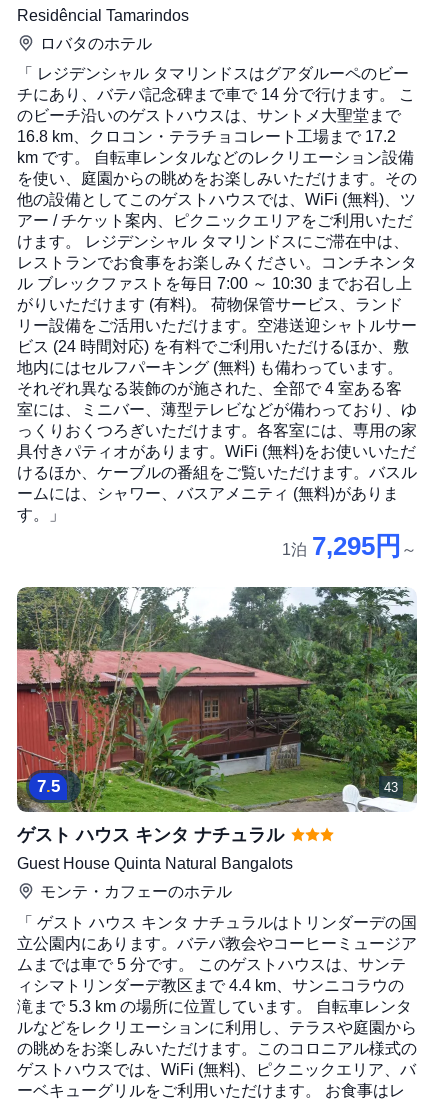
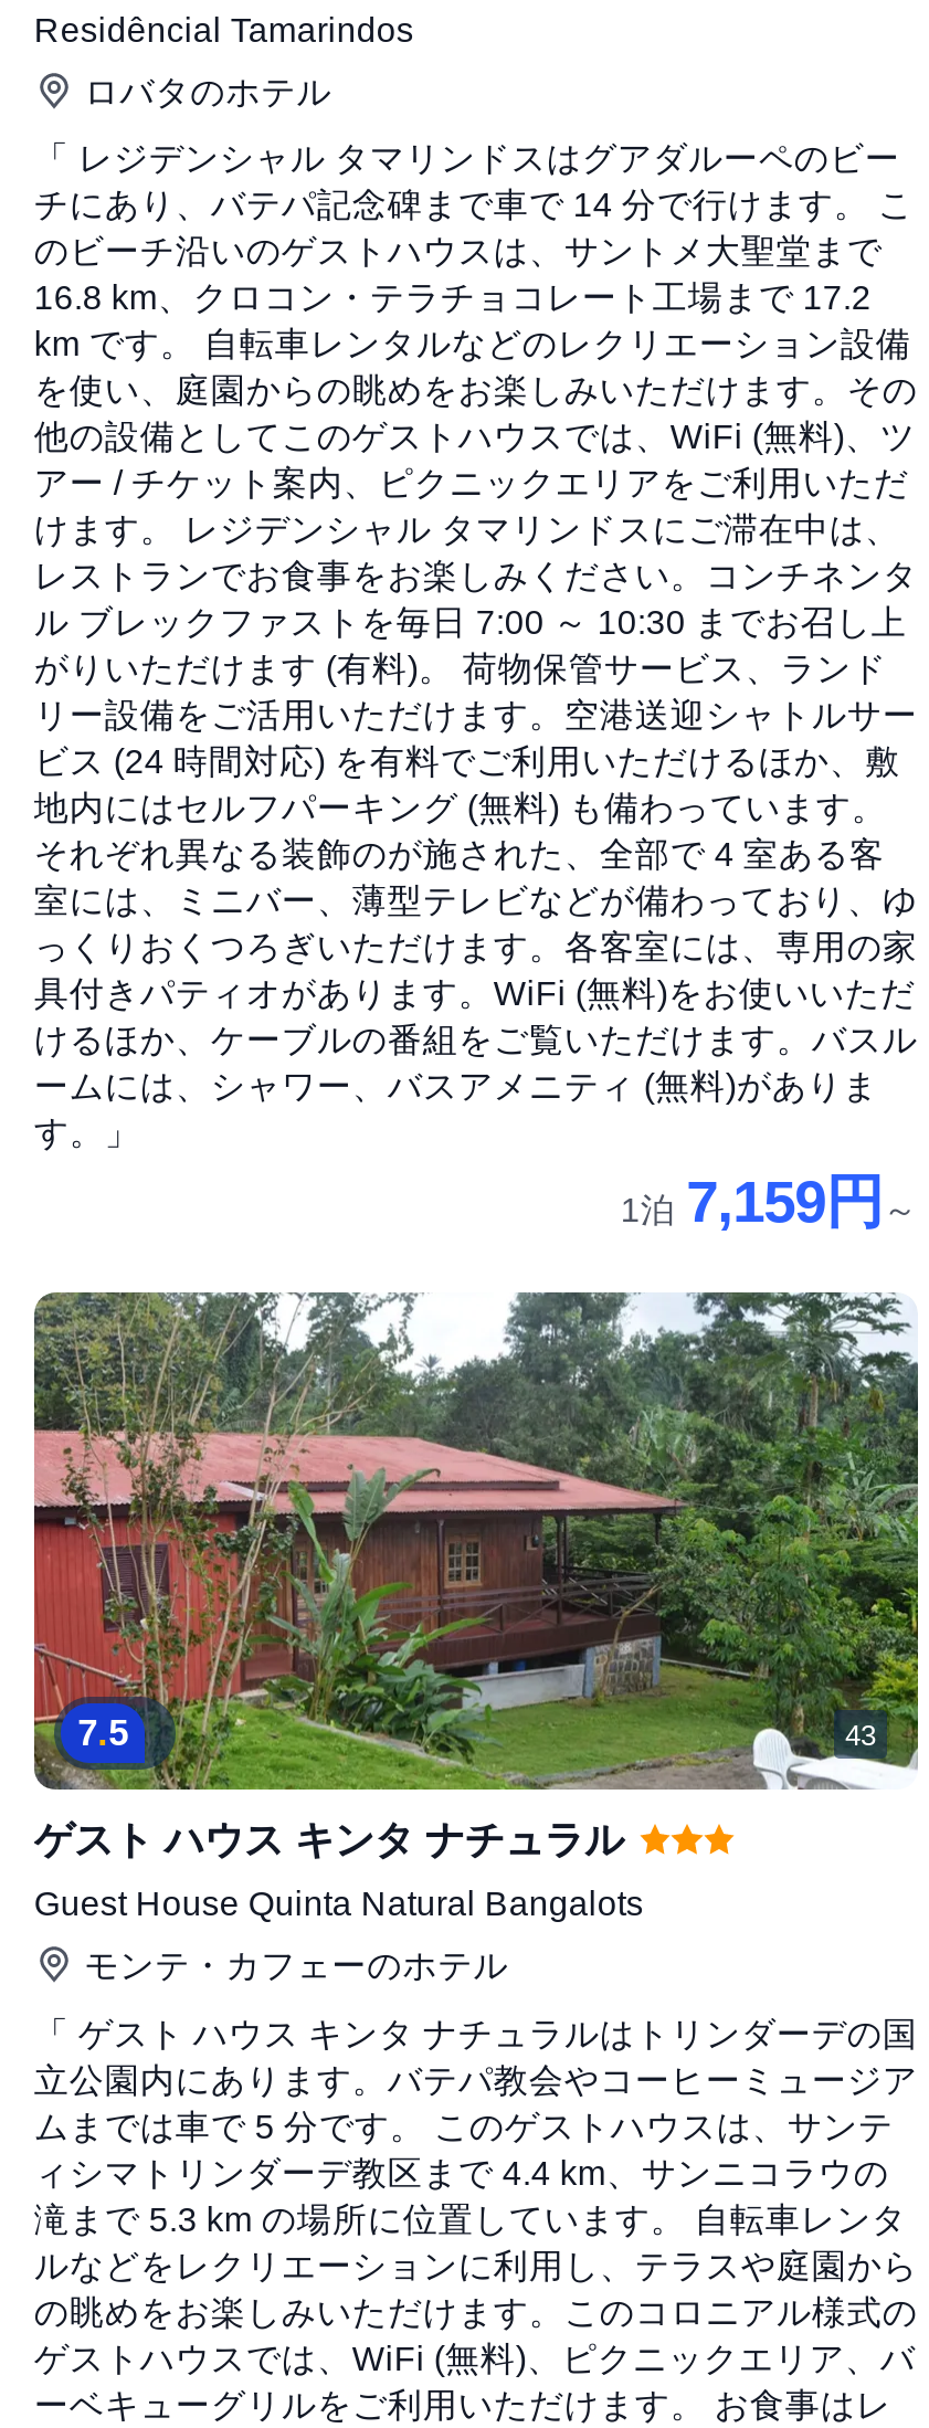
- 1泊 7,295円～
+ 1泊 7,159円～
